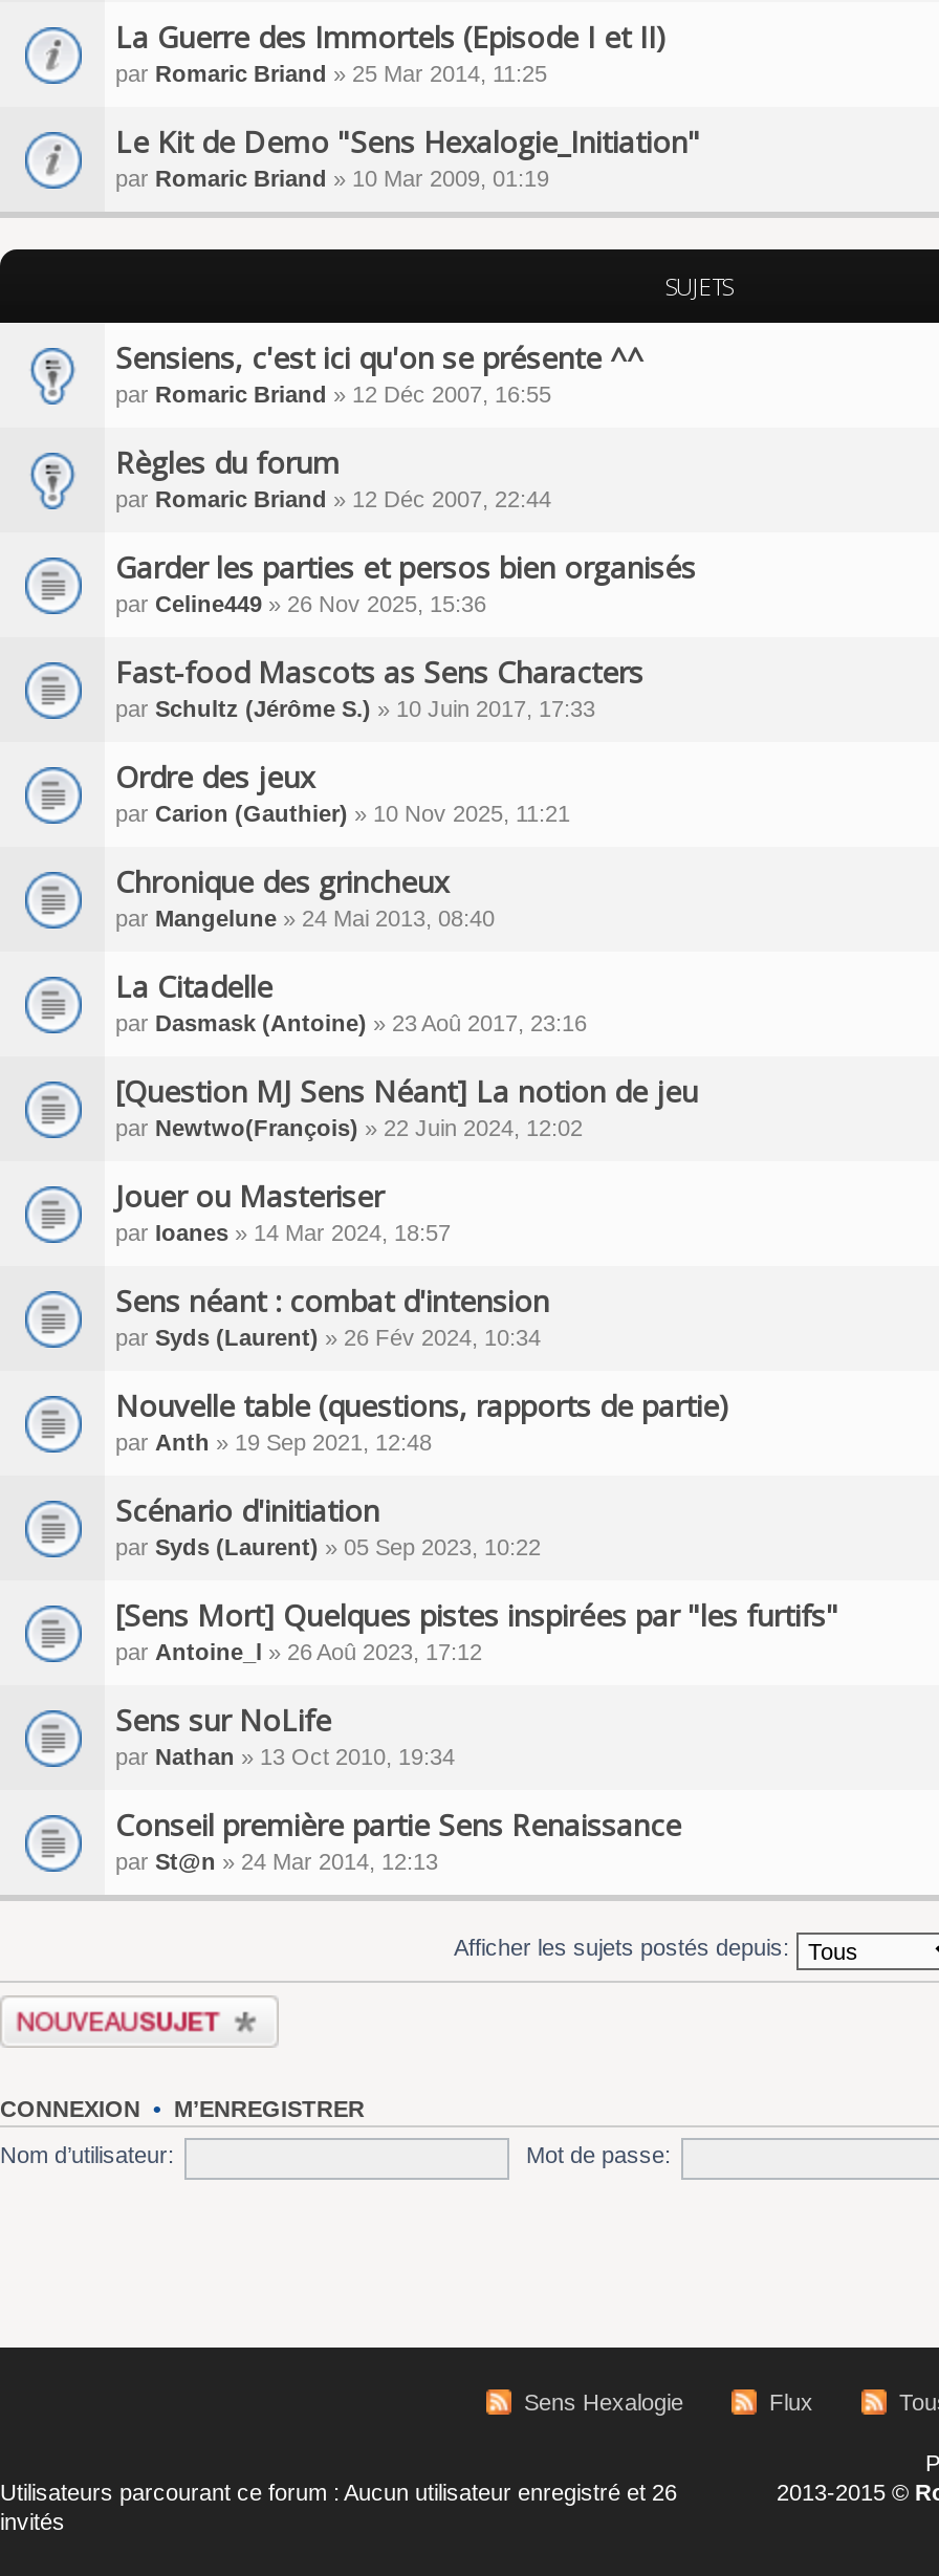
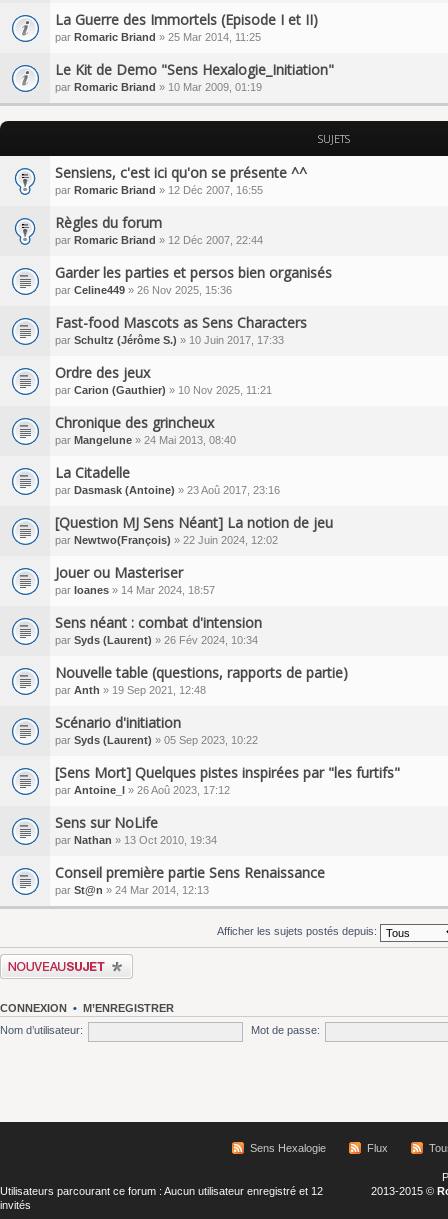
- Utilisateurs parcourant ce forum : Aucun utilisateur enregistré et 26
+ Utilisateurs parcourant ce forum : Aucun utilisateur enregistré et 12
